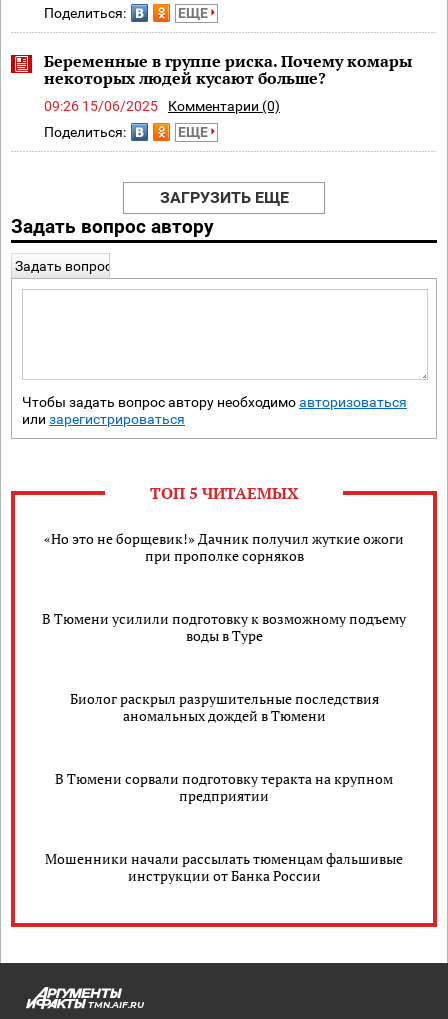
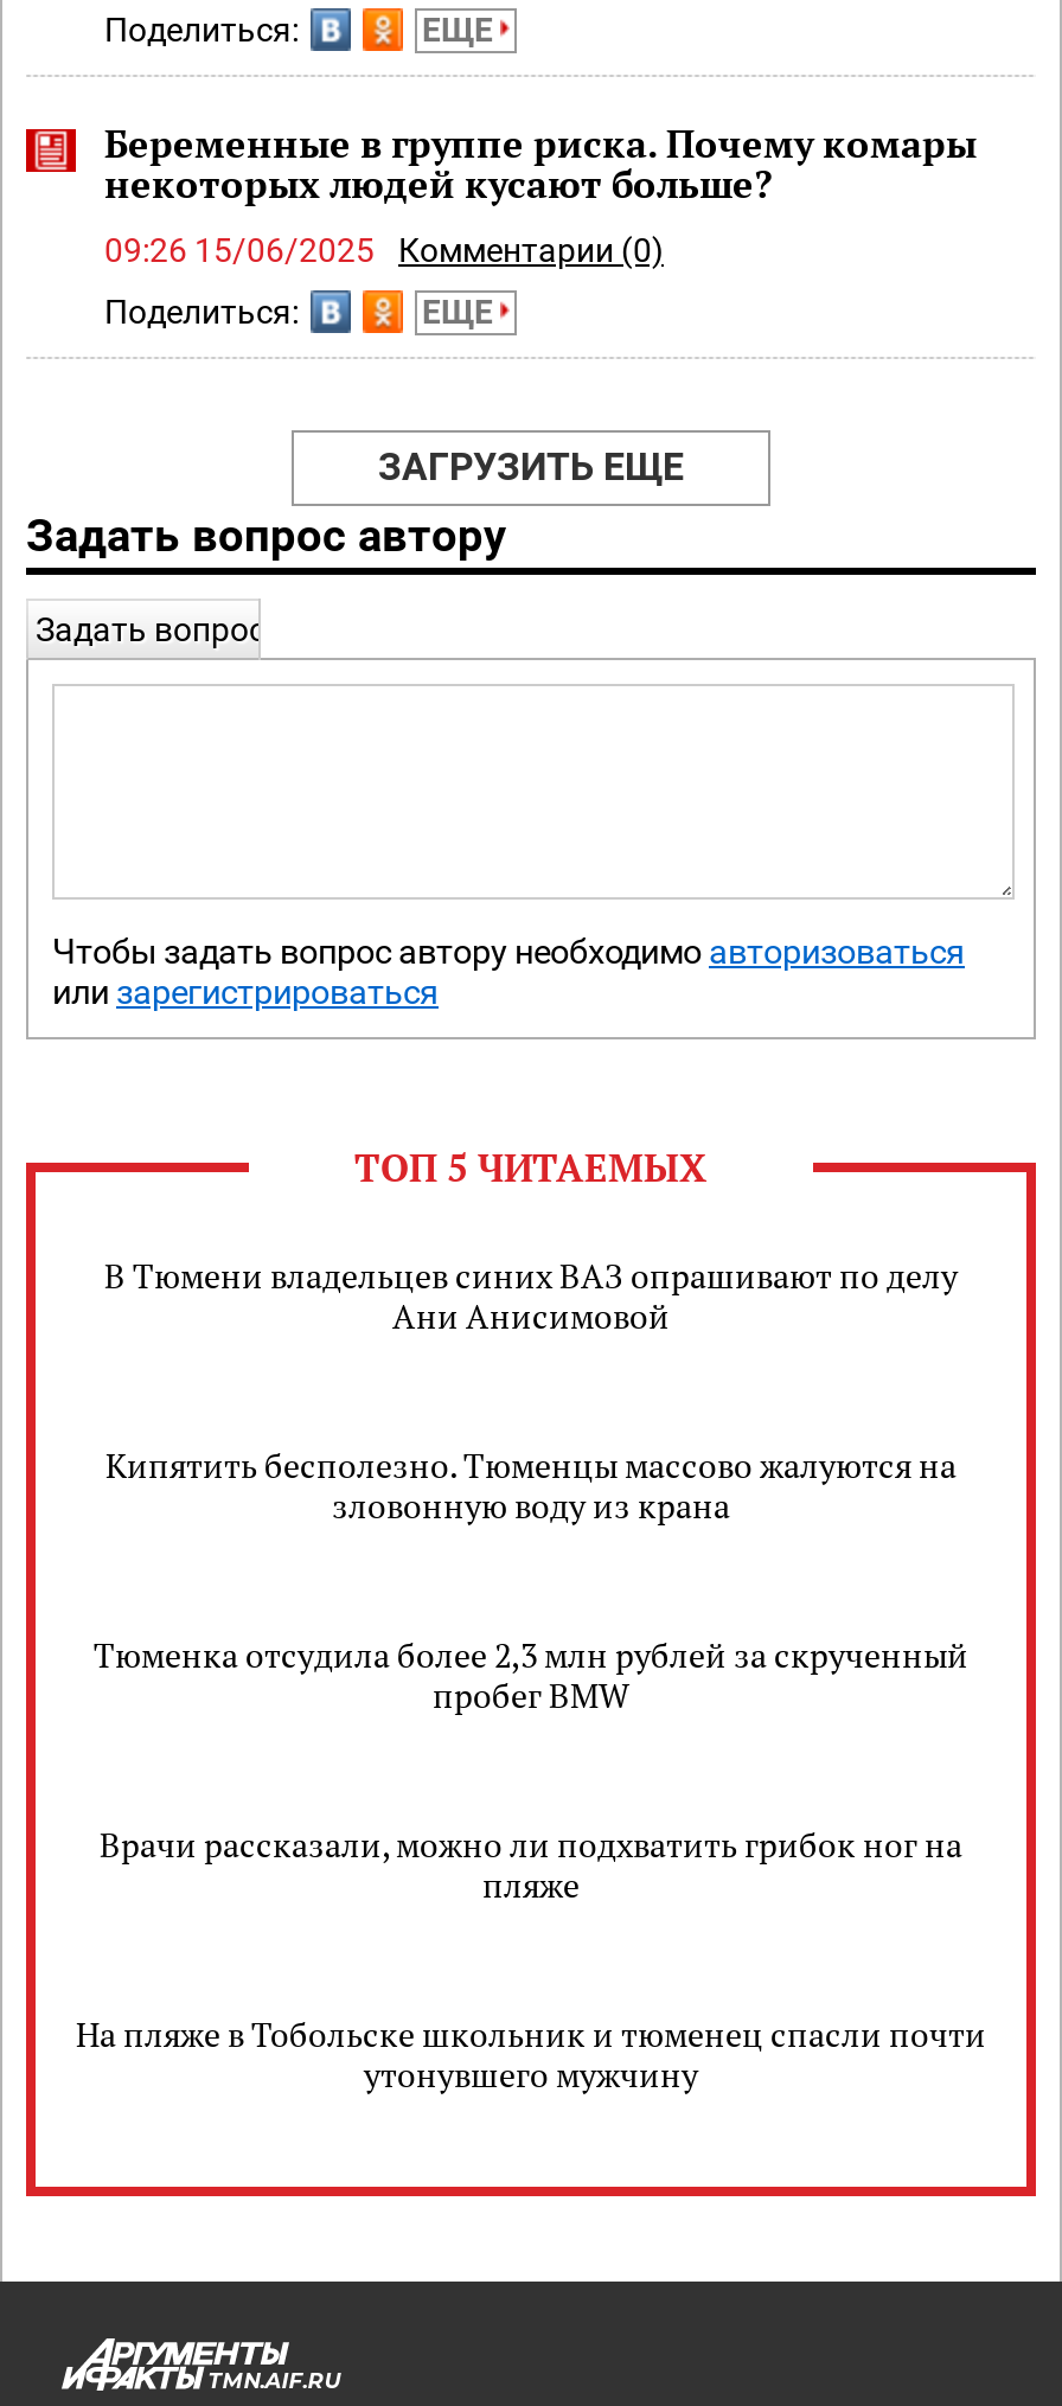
- «Но это не борщевик!» Дачник получил жуткие ожоги
- при прополке сорняков
+ В Тюмени владельцев синих ВАЗ опрашивают по делу
+ Ани Анисимовой

- В Тюмени усилили подготовку к возможному подъему
- воды в Туре
+ Кипятить бесполезно. Тюменцы массово жалуются на
+ зловонную воду из крана

- Биолог раскрыл разрушительные последствия
- аномальных дождей в Тюмени
+ Тюменка отсудила более 2,3 млн рублей за скрученный
+ пробег BMW

- В Тюмени сорвали подготовку теракта на крупном
- предприятии
+ Врачи рассказали, можно ли подхватить грибок ног на
+ пляже

- Мошенники начали рассылать тюменцам фальшивые
- инструкции от Банка России
+ На пляже в Тобольске школьник и тюменец спасли почти
+ утонувшего мужчину
